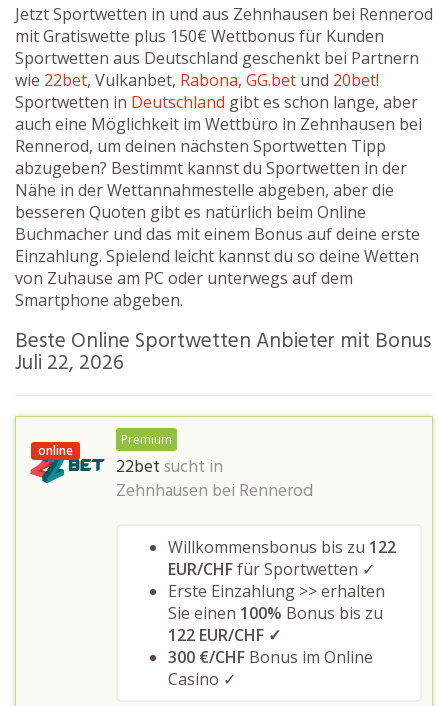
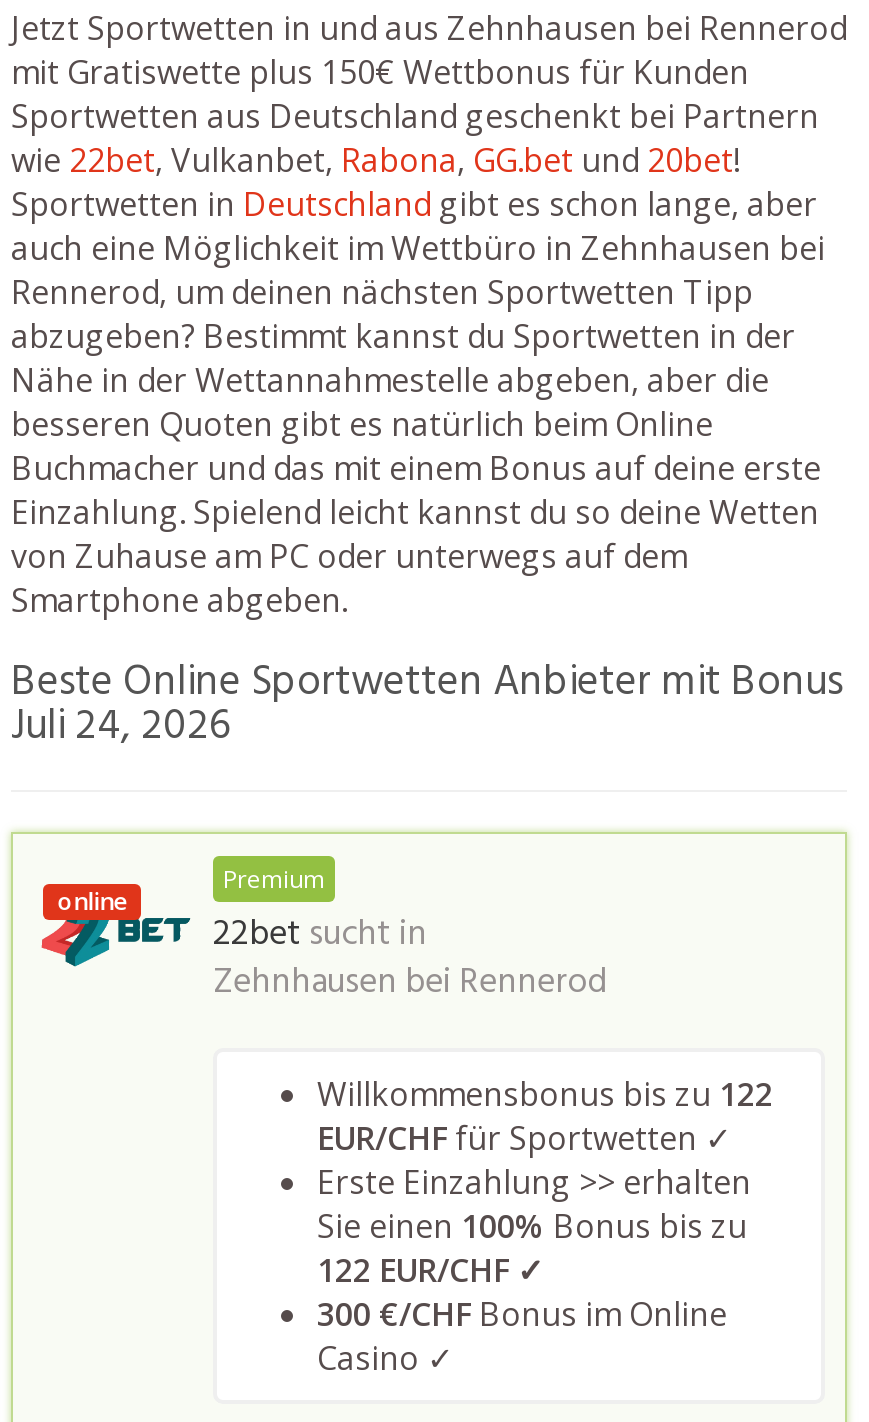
- Juli 22, 2026
+ Juli 24, 2026
